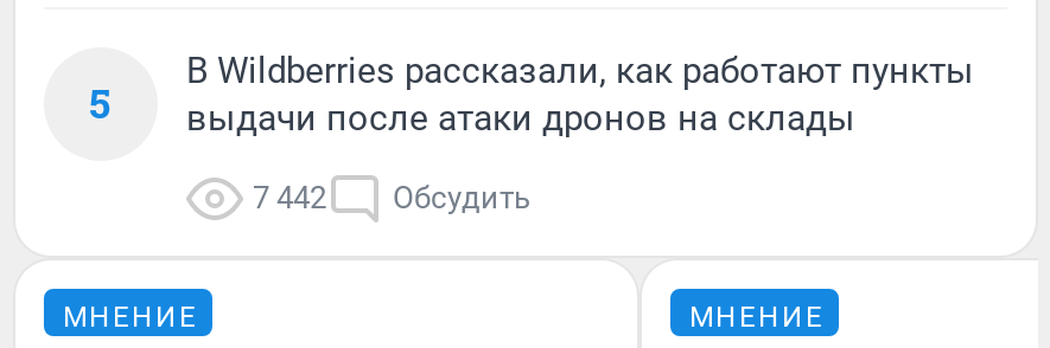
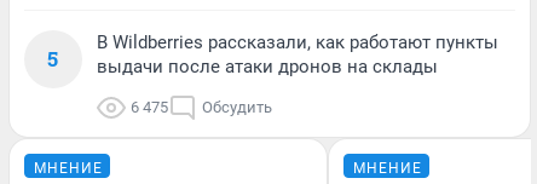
- 7 442 Обсудить
+ 6 475 Обсудить
